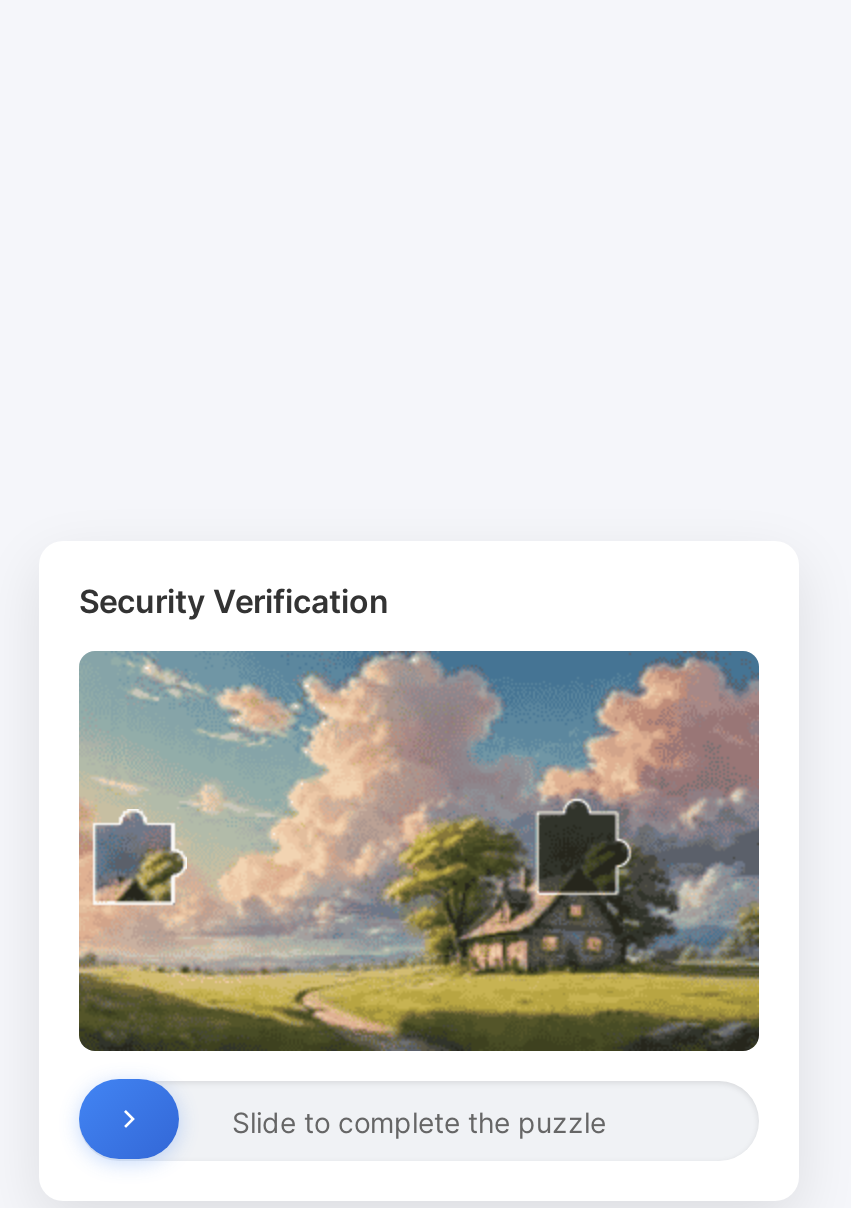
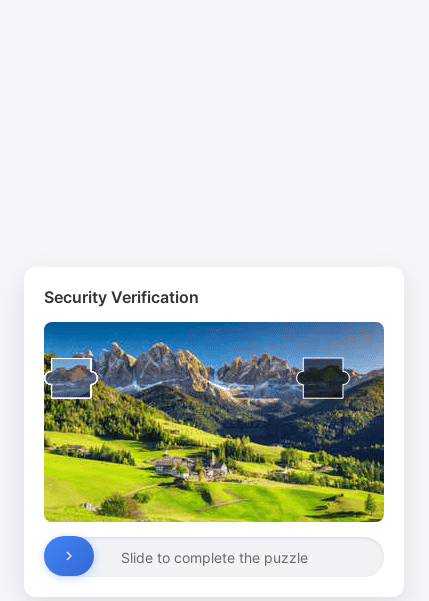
- [image]
+ [image]
